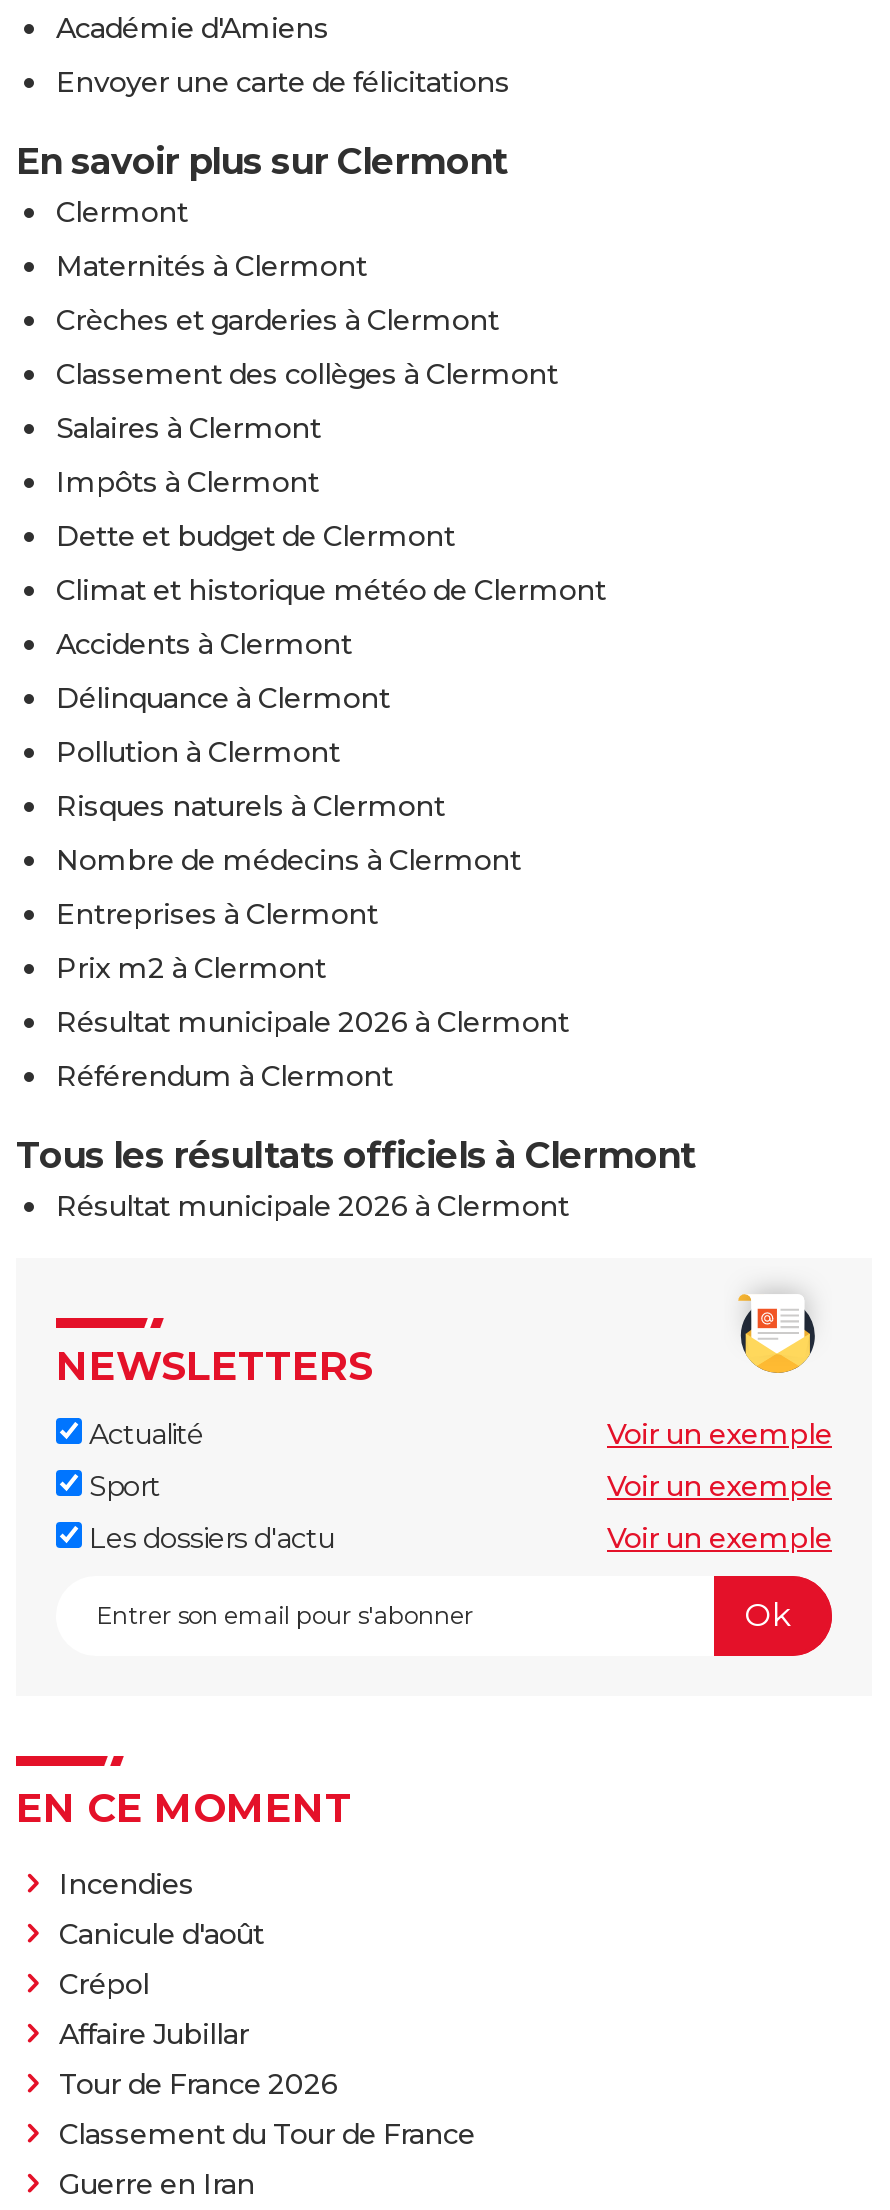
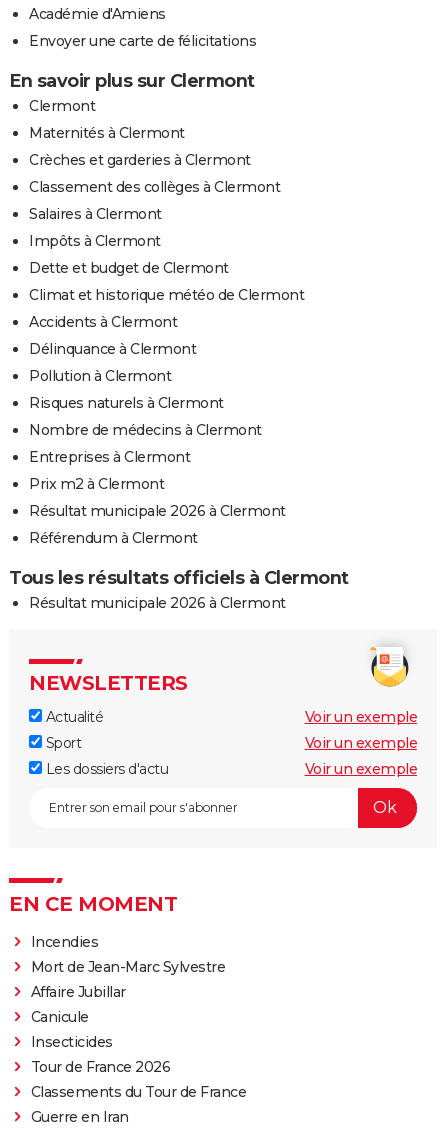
- Canicule d'août
- Crépol
+ Mort de Jean-Marc Sylvestre

moved up: Affaire Jubillar

+ Canicule
+ Insecticides

- Classement du Tour de France
+ Classements du Tour de France
